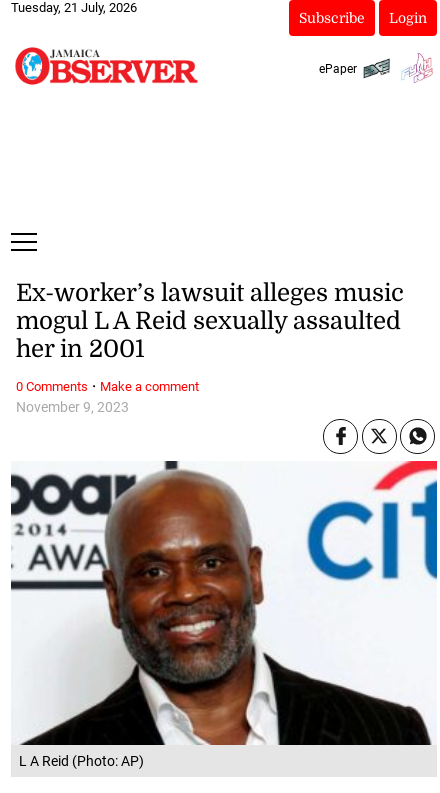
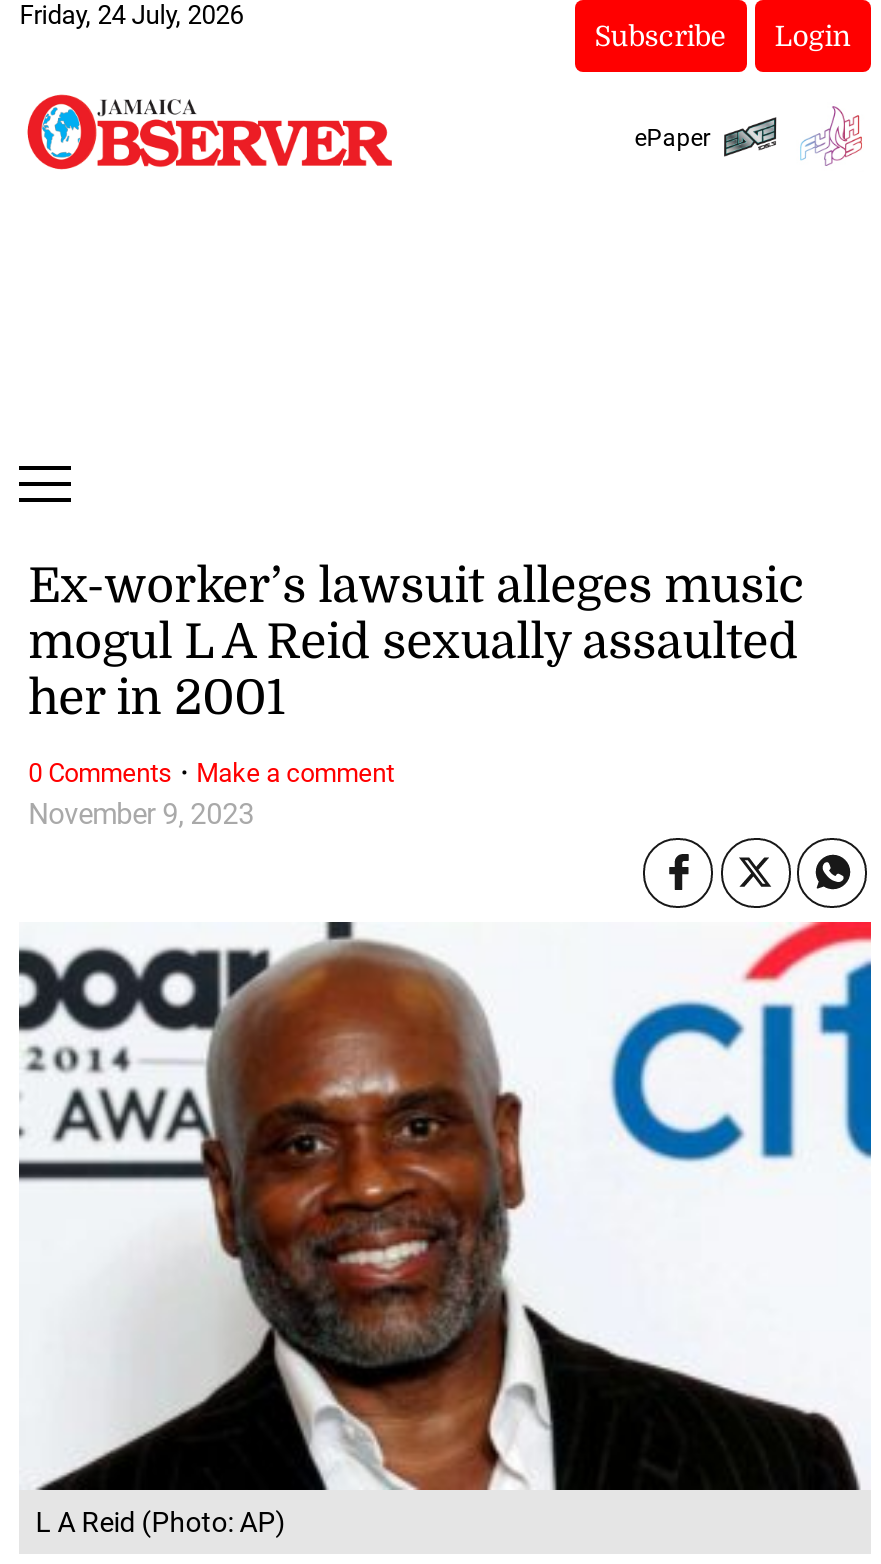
- Tuesday, 21 July, 2026
+ Friday, 24 July, 2026
